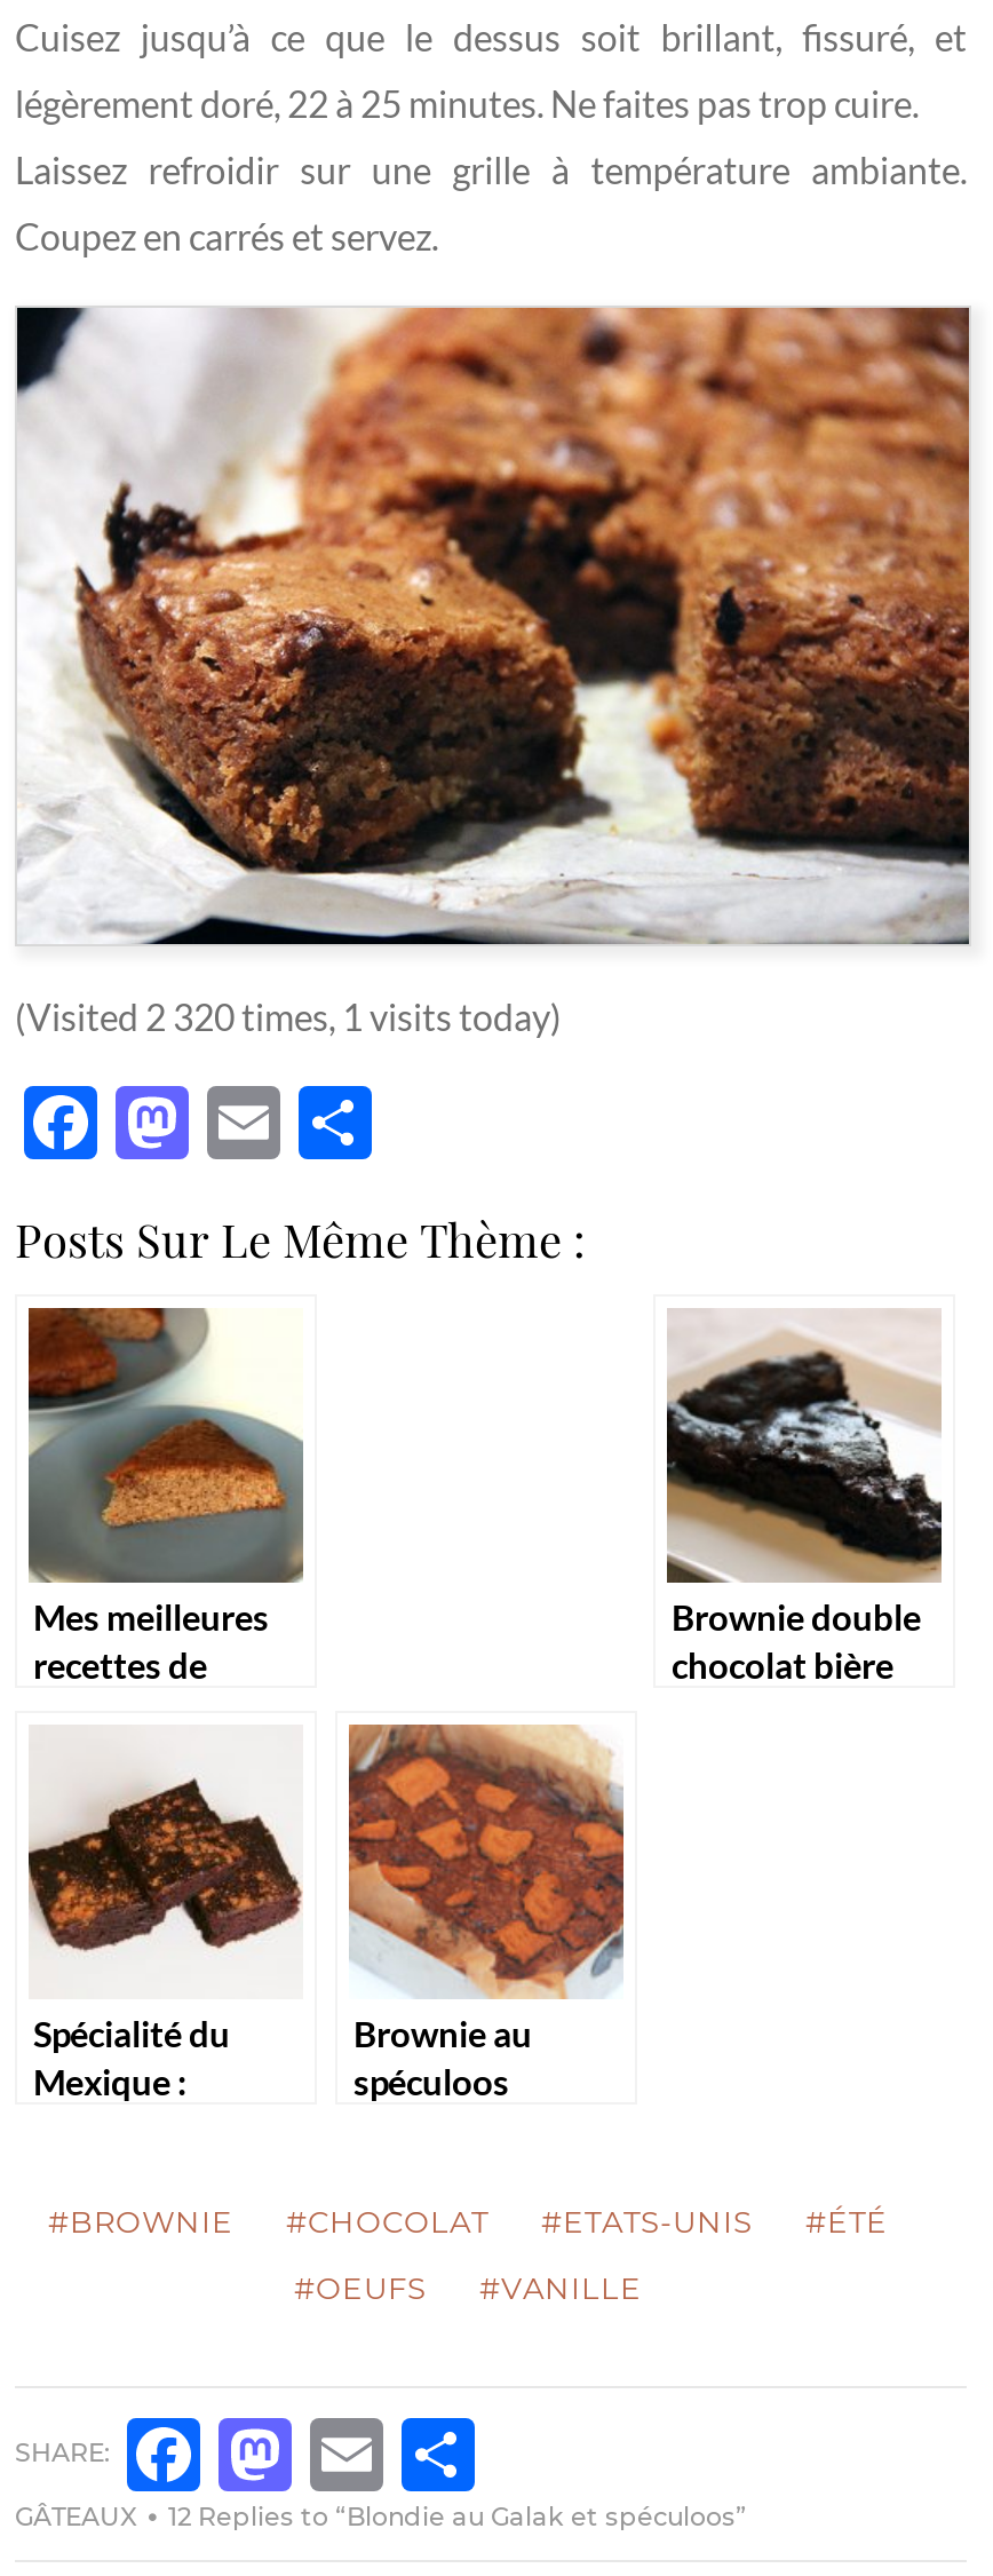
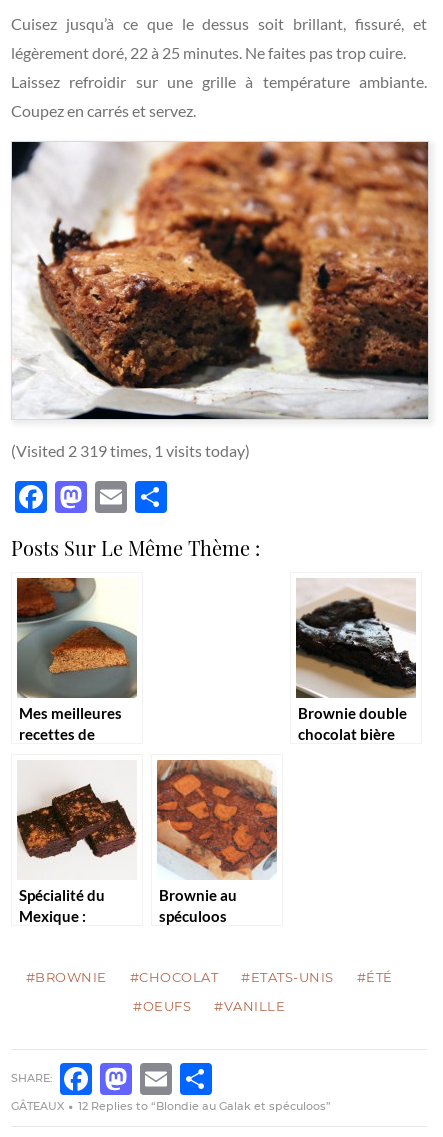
- (Visited 2 320 times, 1 visits today)
+ (Visited 2 319 times, 1 visits today)
